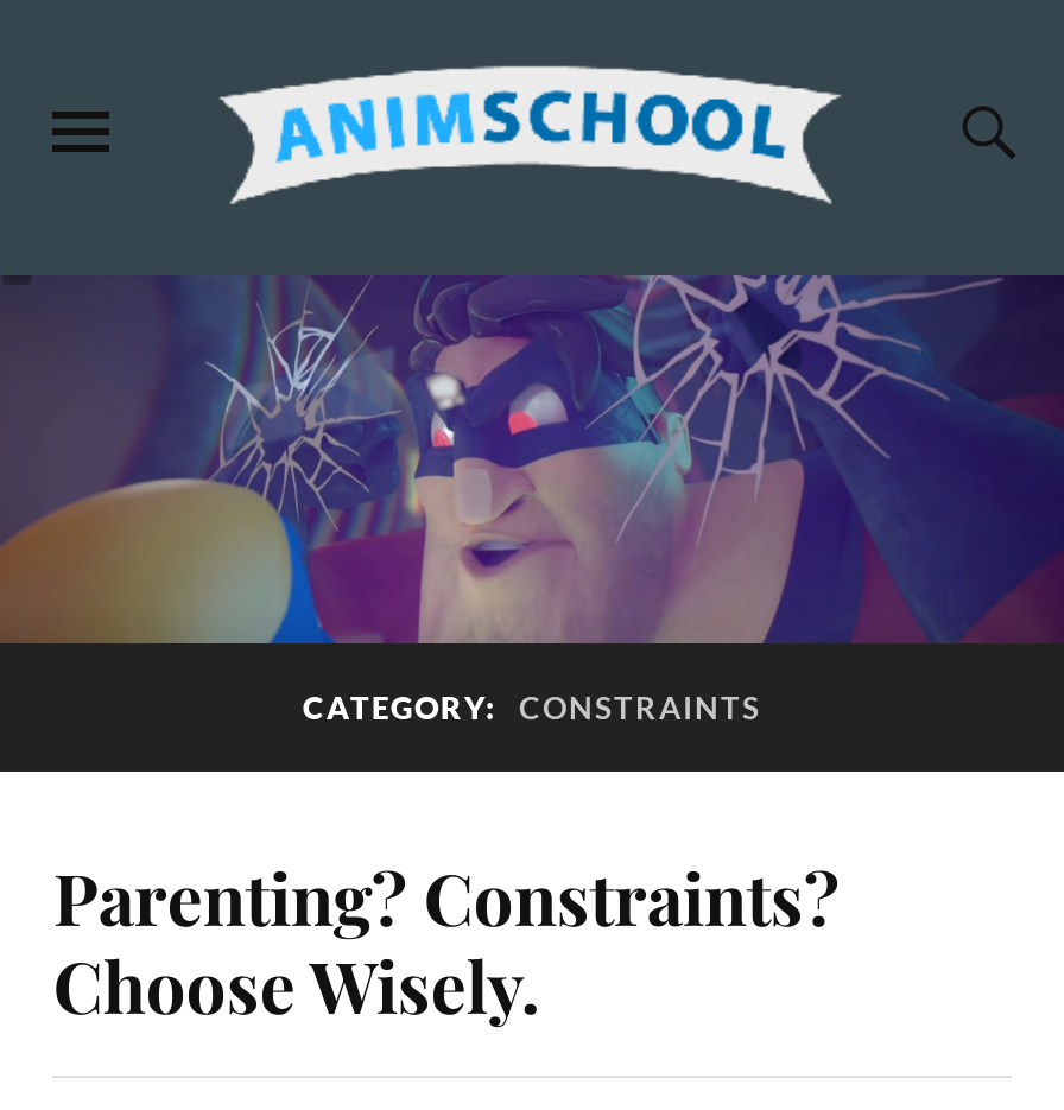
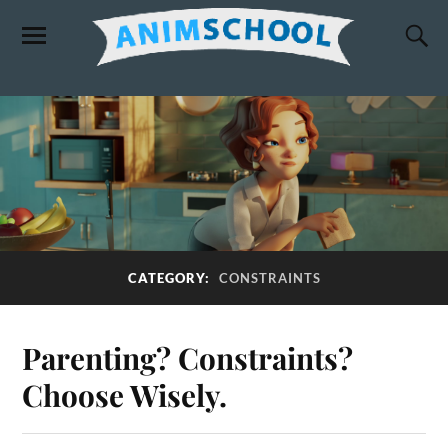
- [image]
+ [image]
